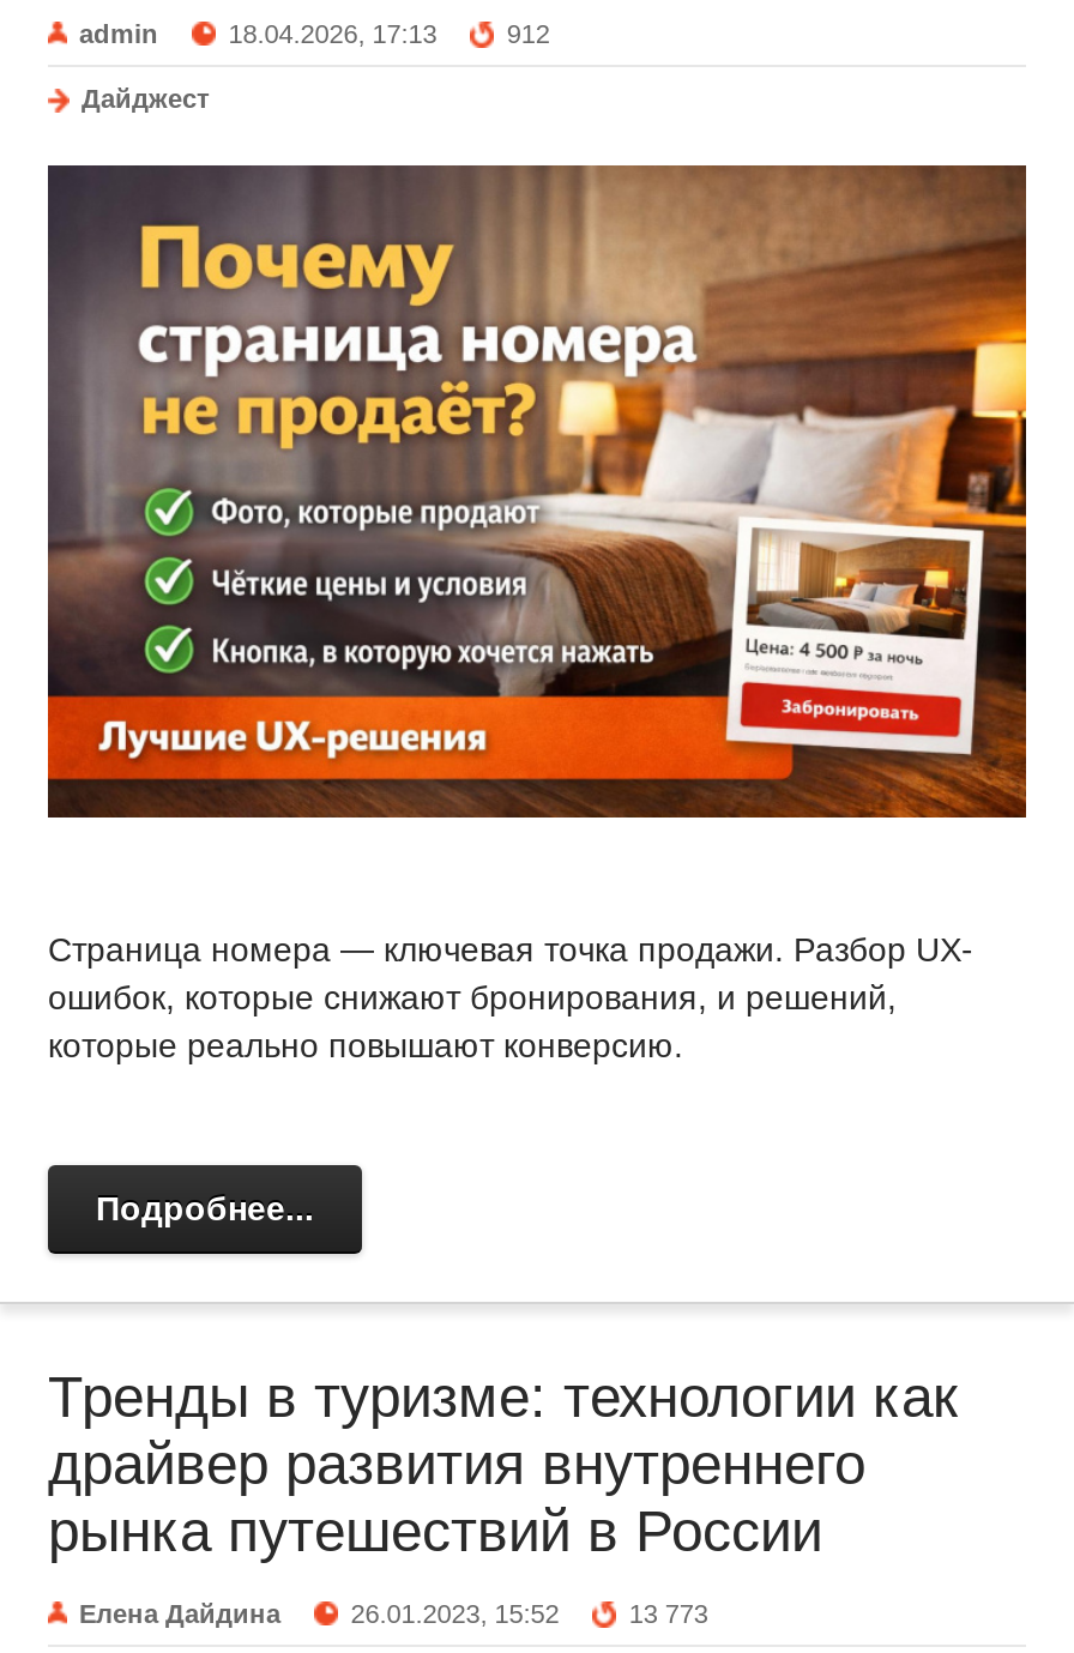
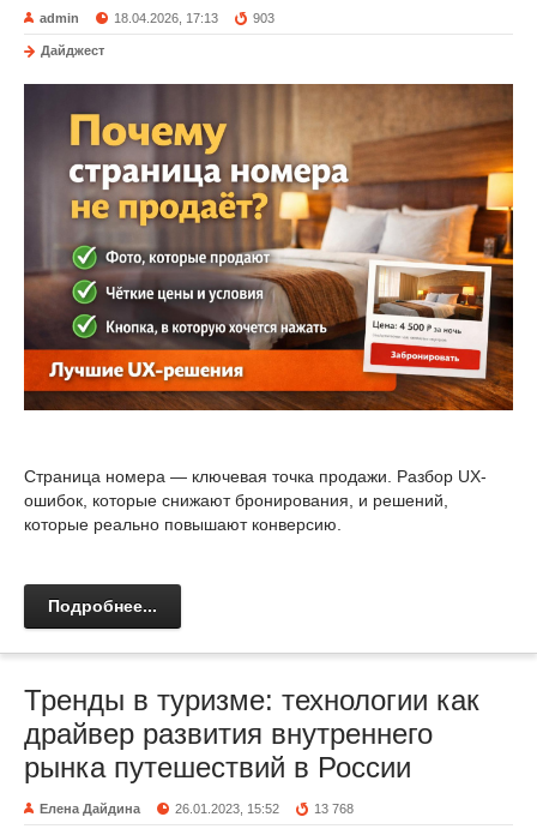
- 912
+ 903

- 13 773
+ 13 768
